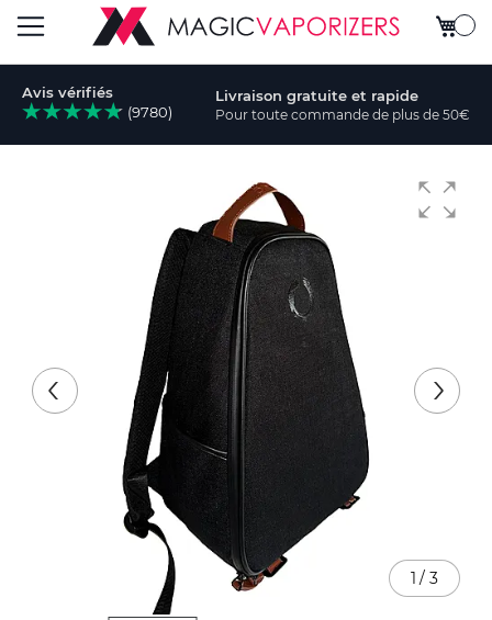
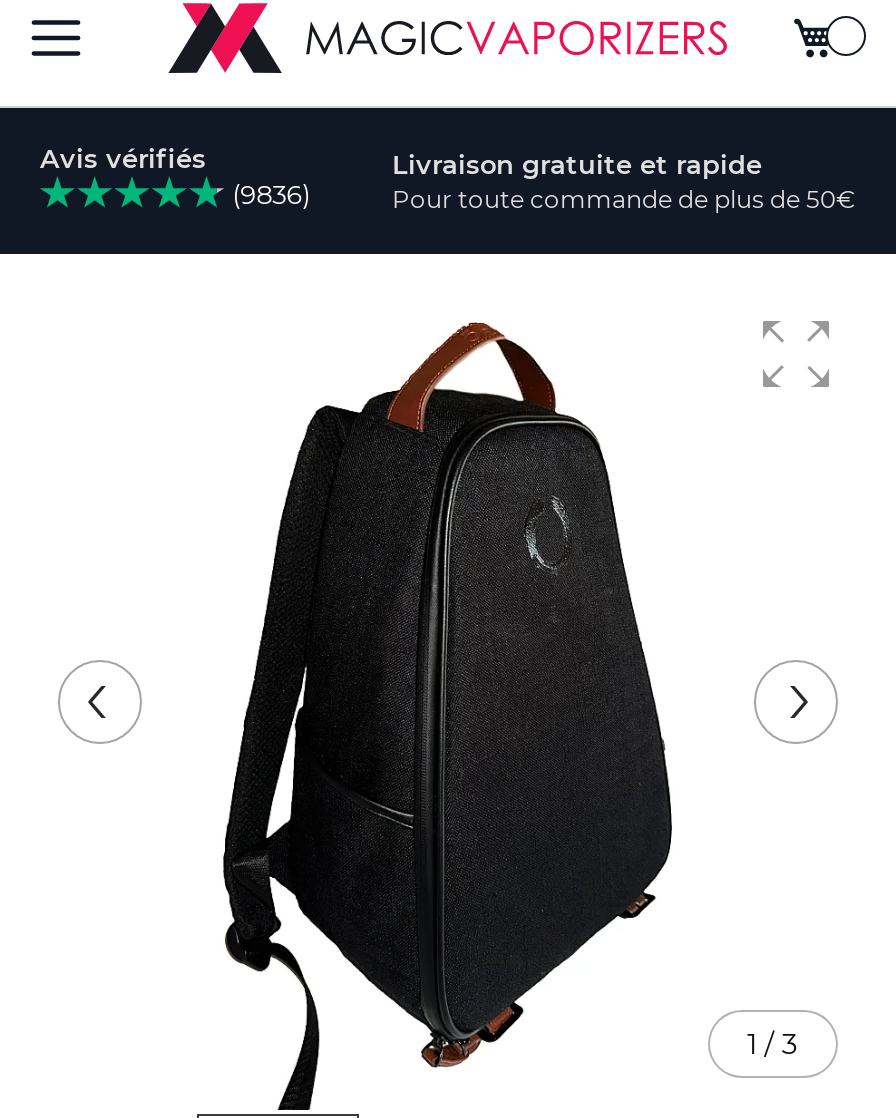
- (9780)
+ (9836)
